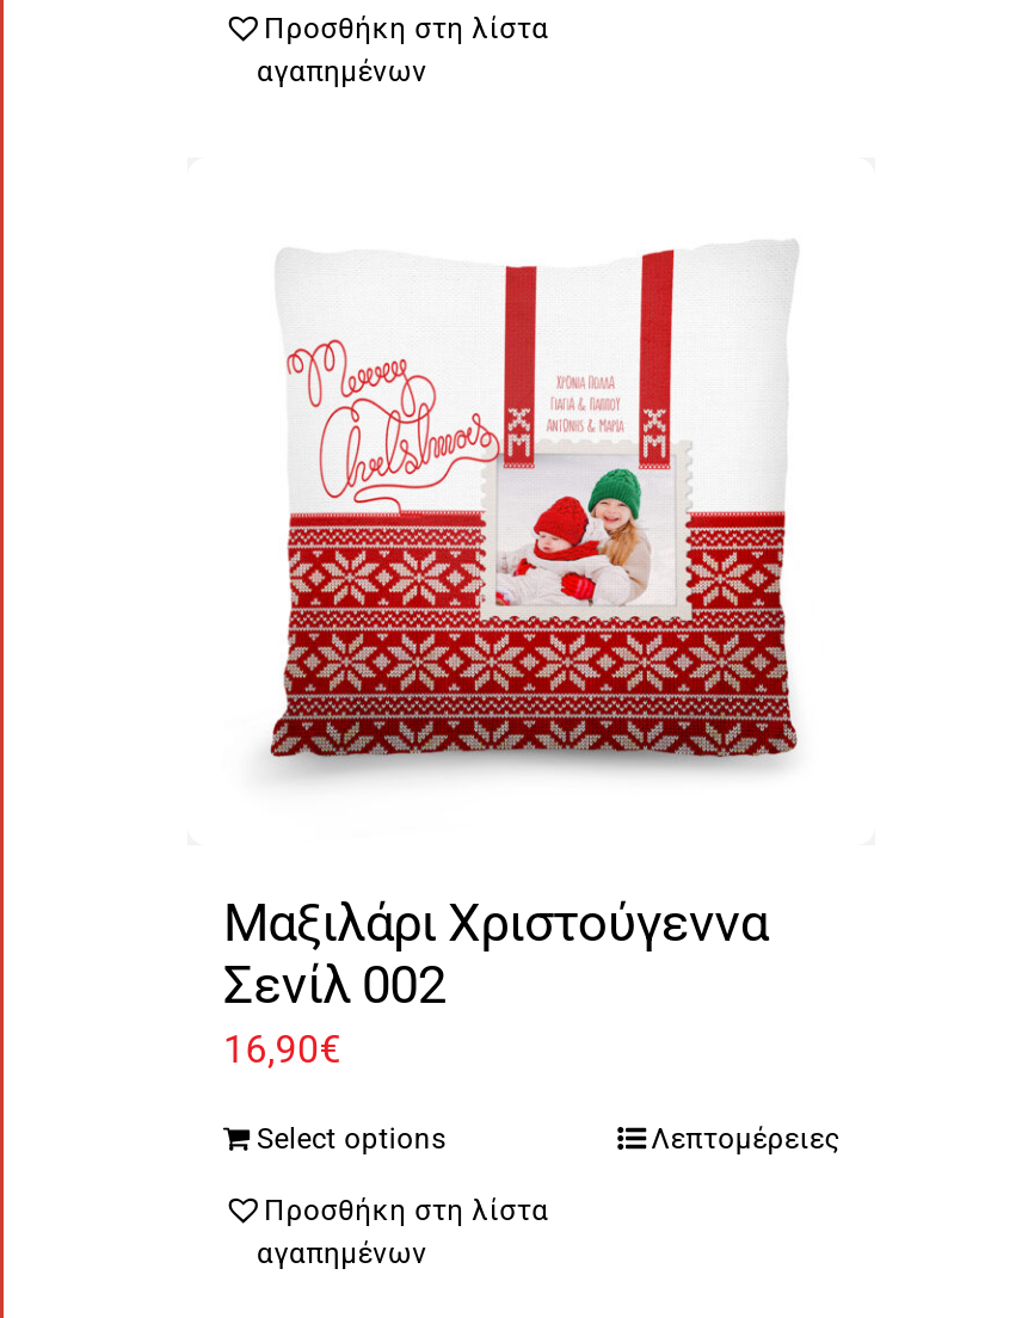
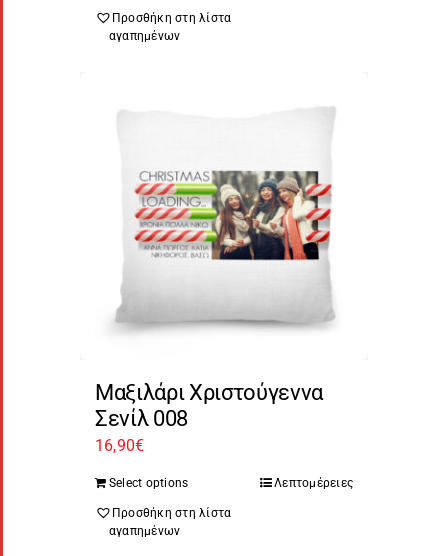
- [image]
+ [image]

- Σενίλ 002
+ Σενίλ 008
